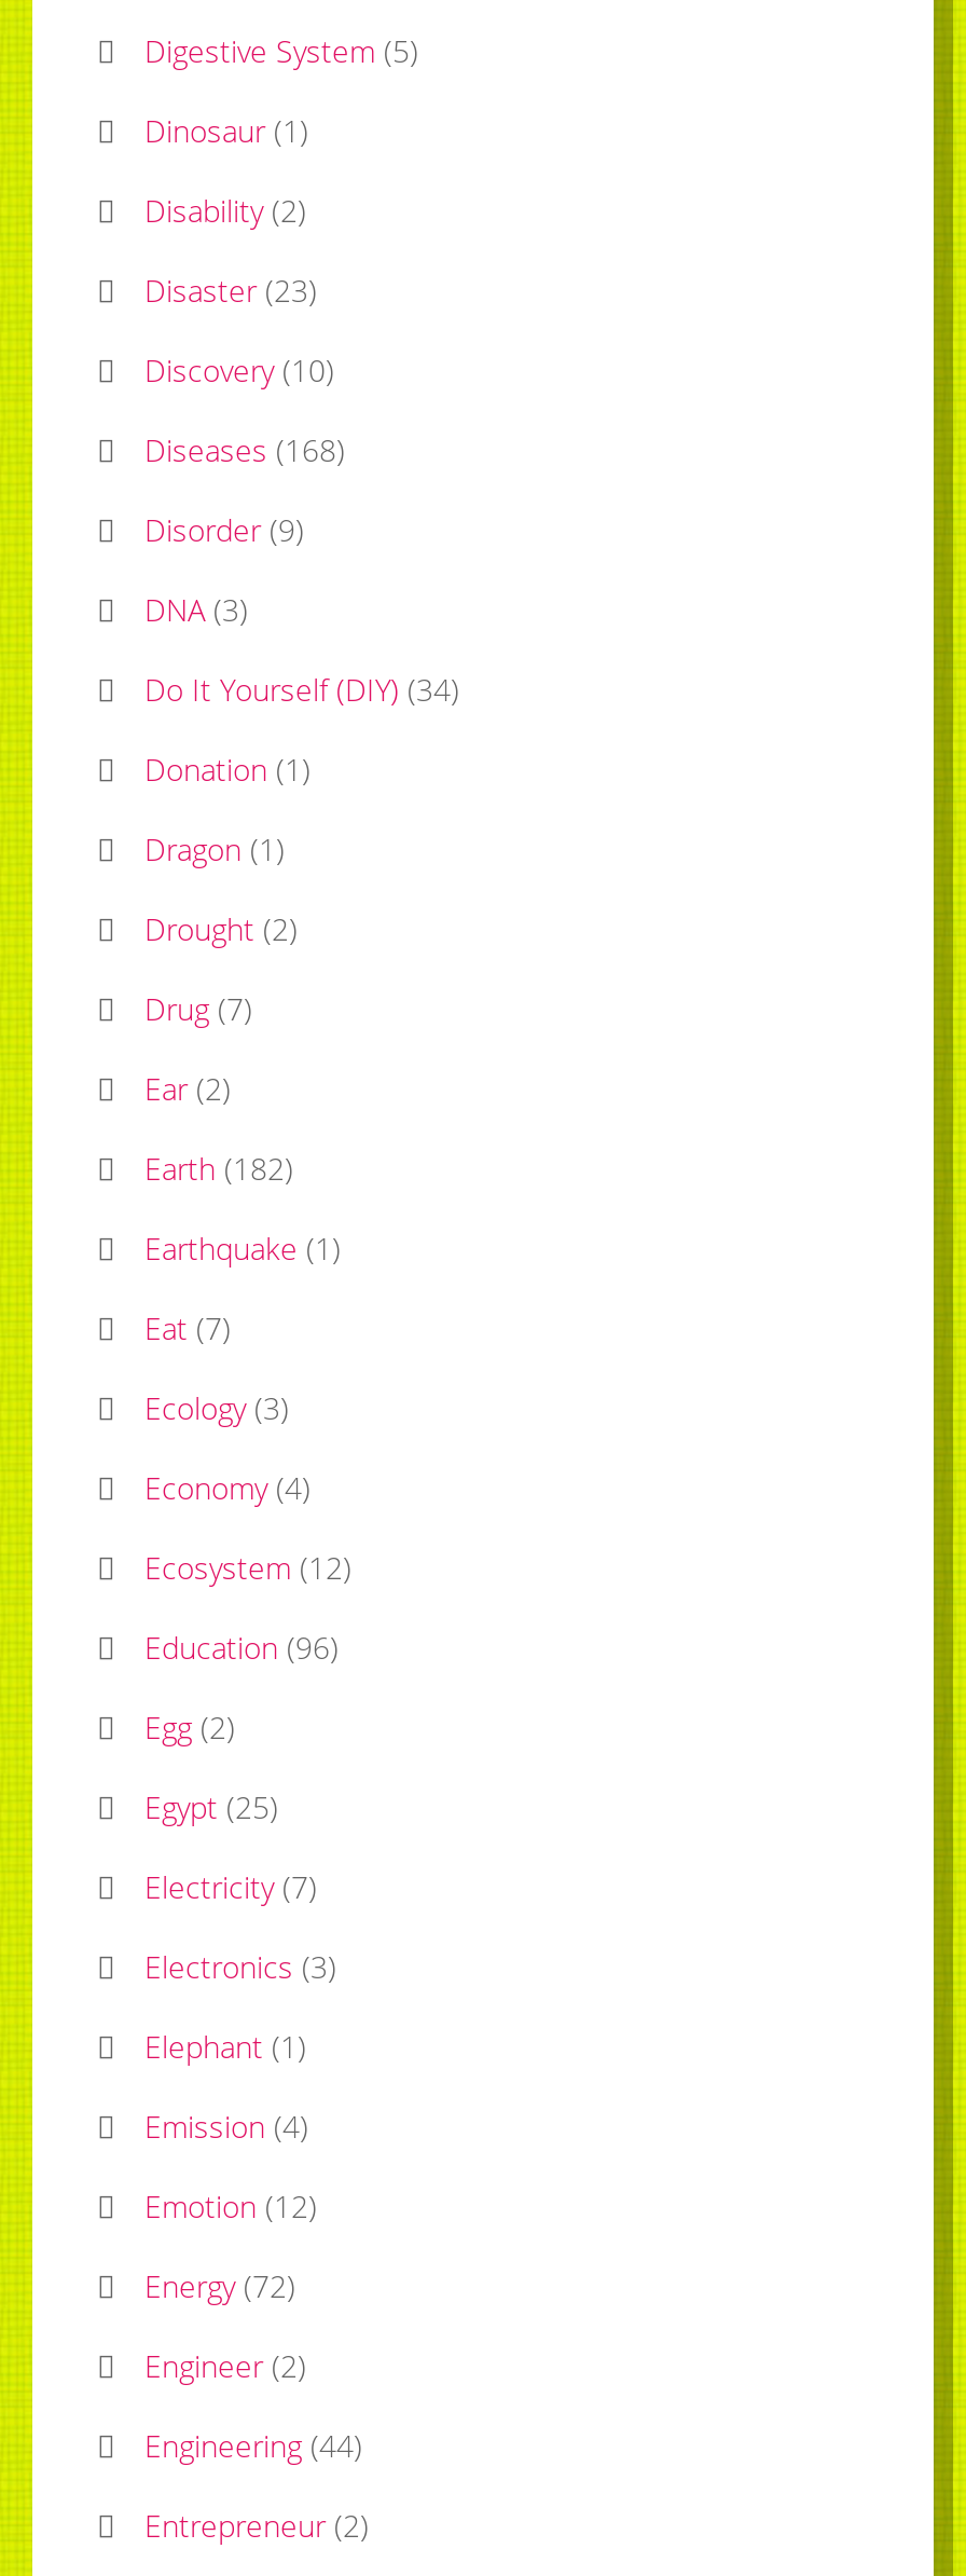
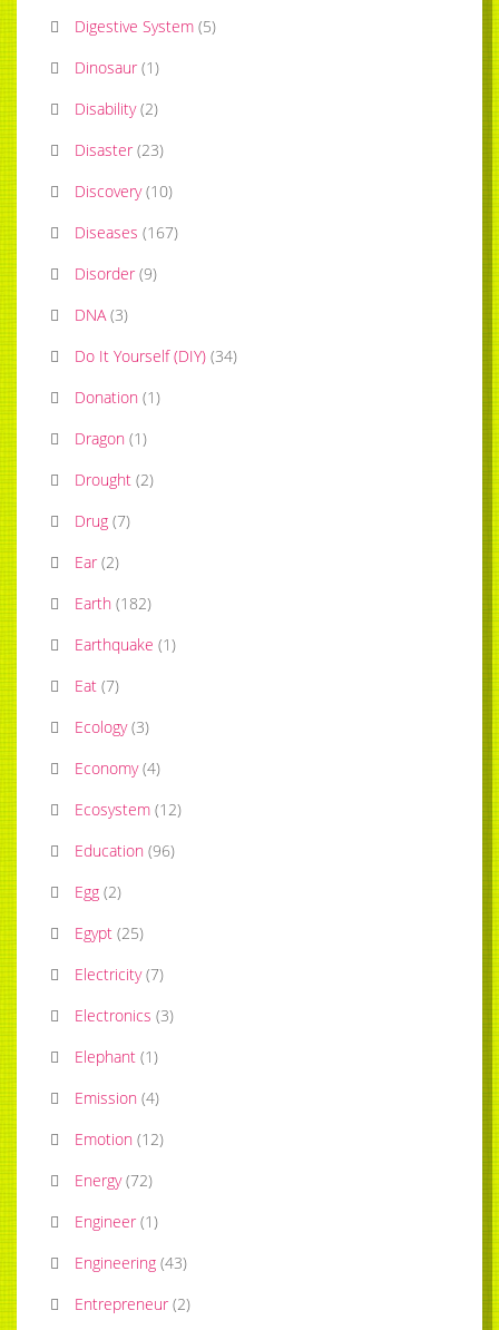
- Diseases (168)
+ Diseases (167)

- Engineer (2)
+ Engineer (1)

- Engineering (44)
+ Engineering (43)
